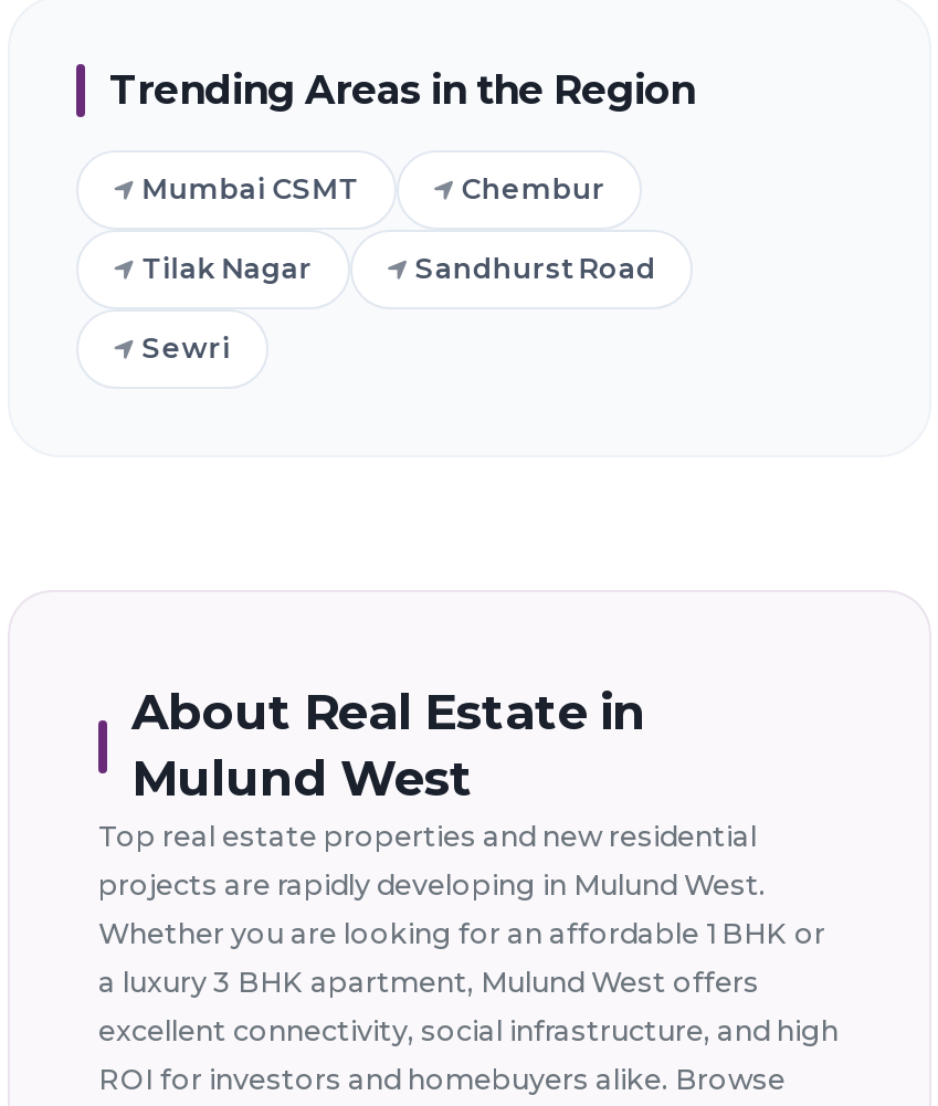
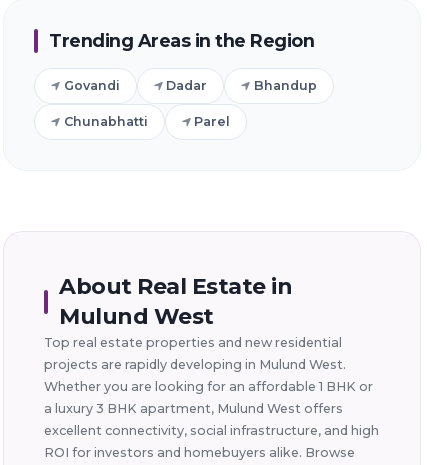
- Mumbai CSMT
- Chembur
- Tilak Nagar
- Sandhurst Road
- Sewri
+ Govandi
+ Dadar
+ Bhandup
+ Chunabhatti
+ Parel
